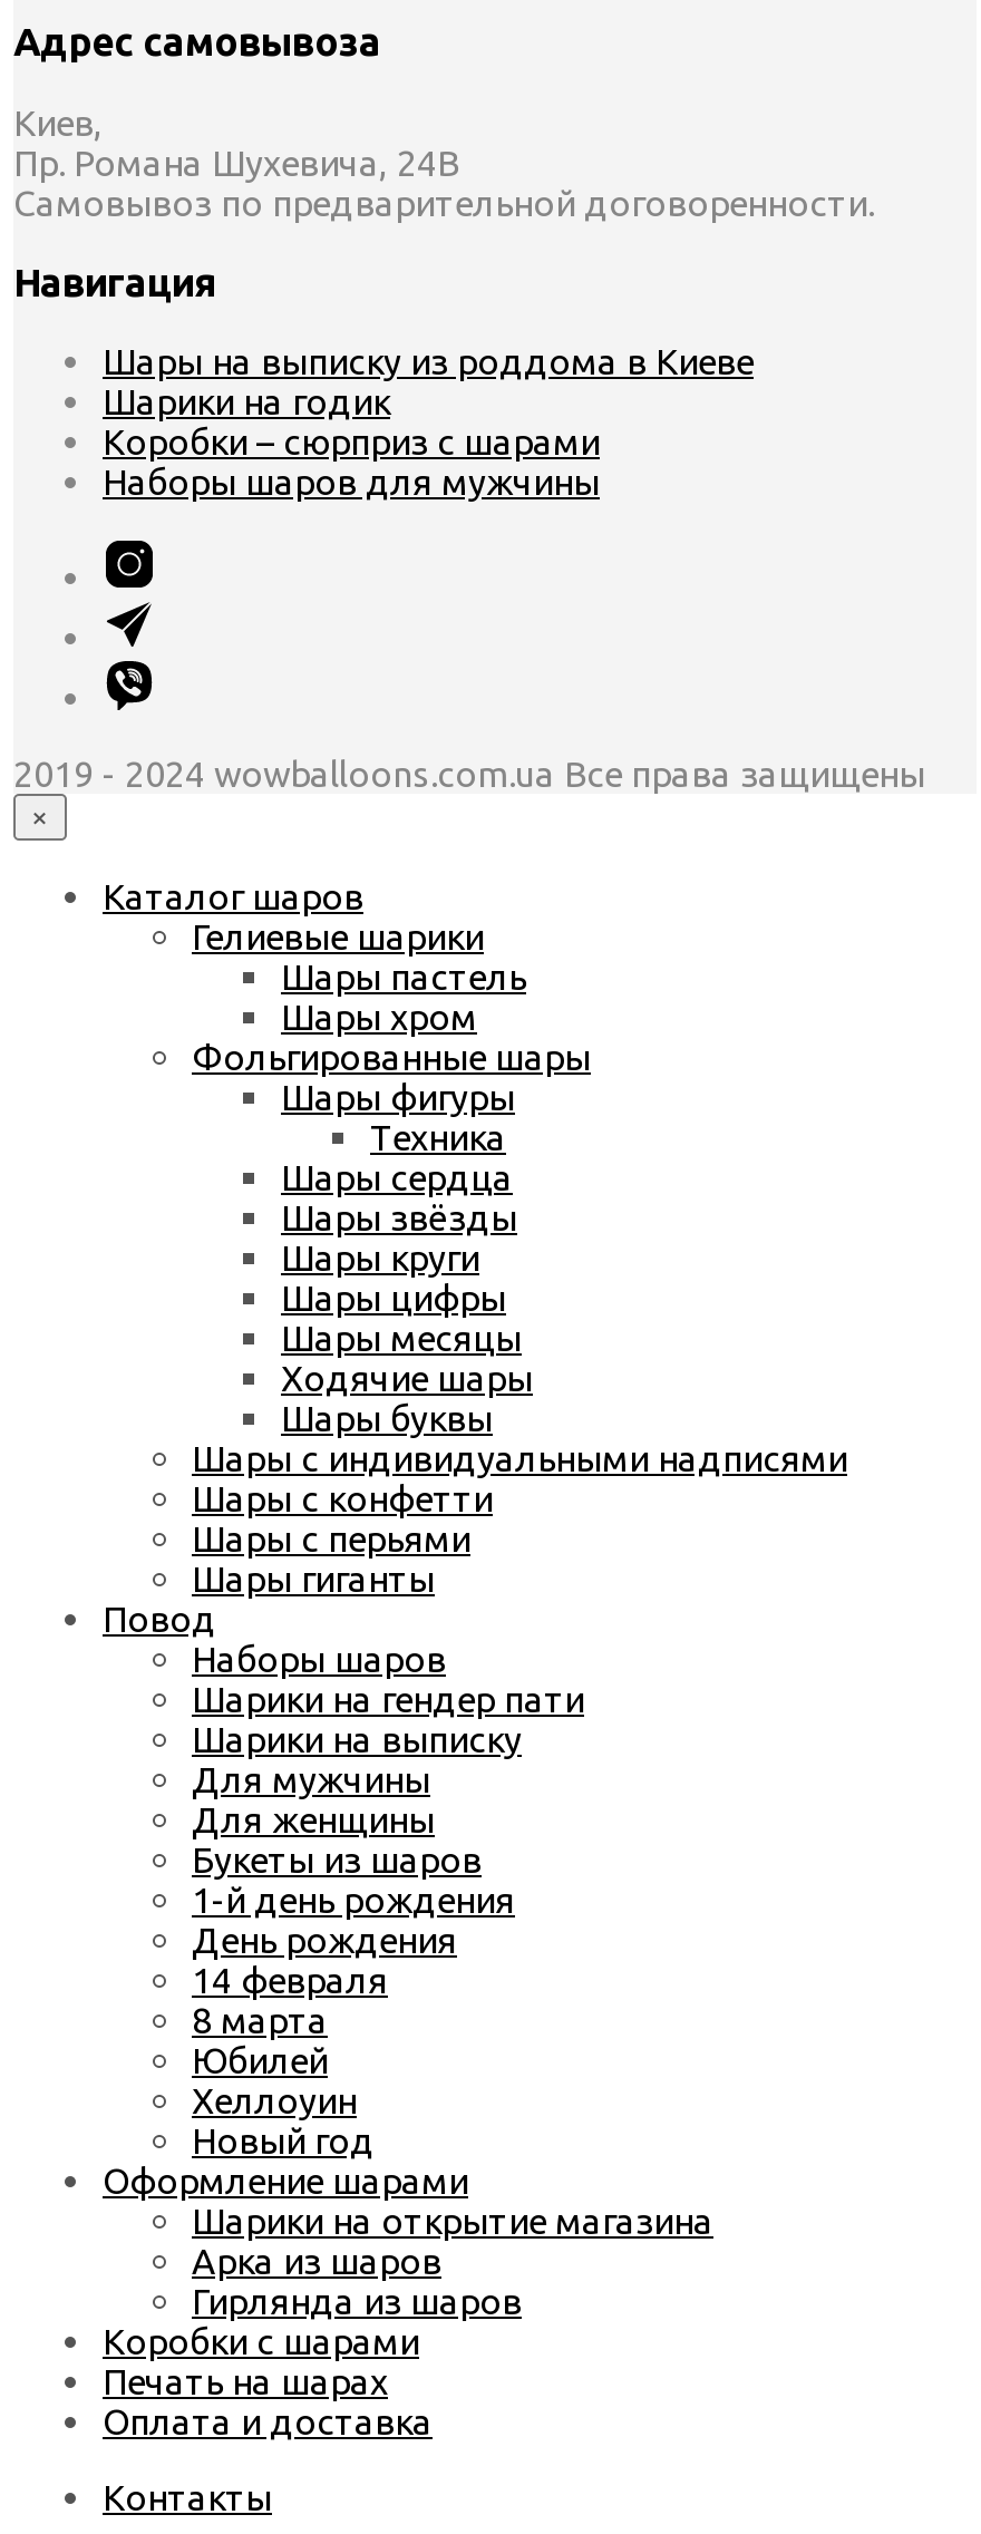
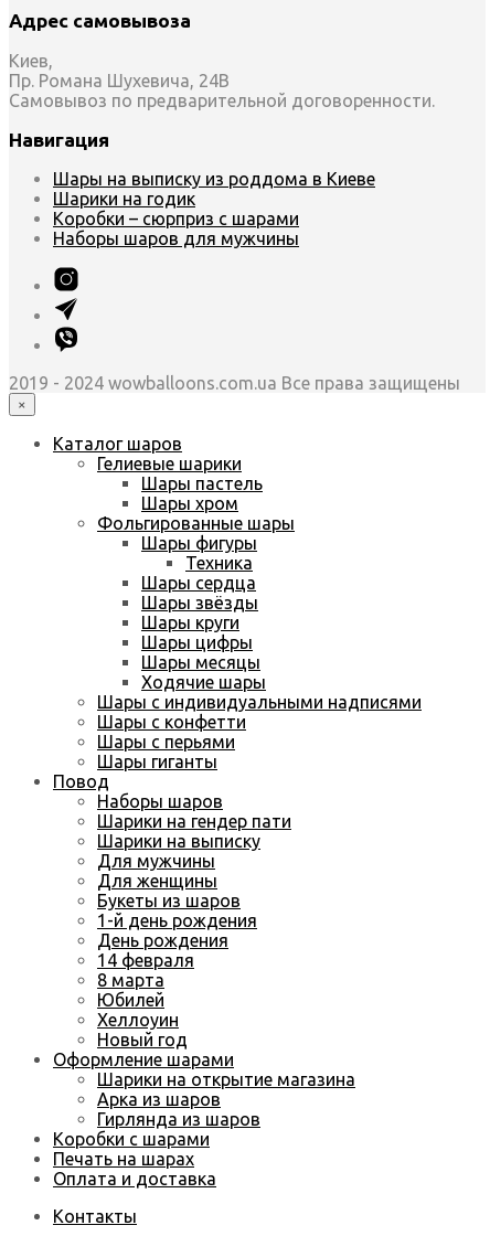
- Шары буквы
